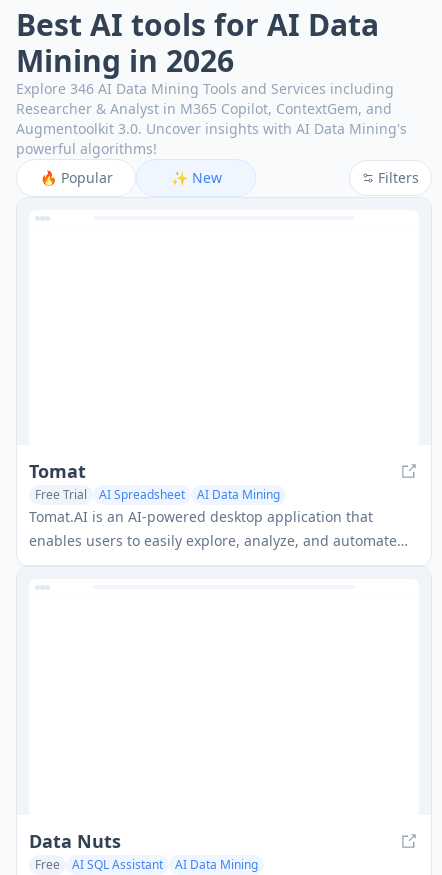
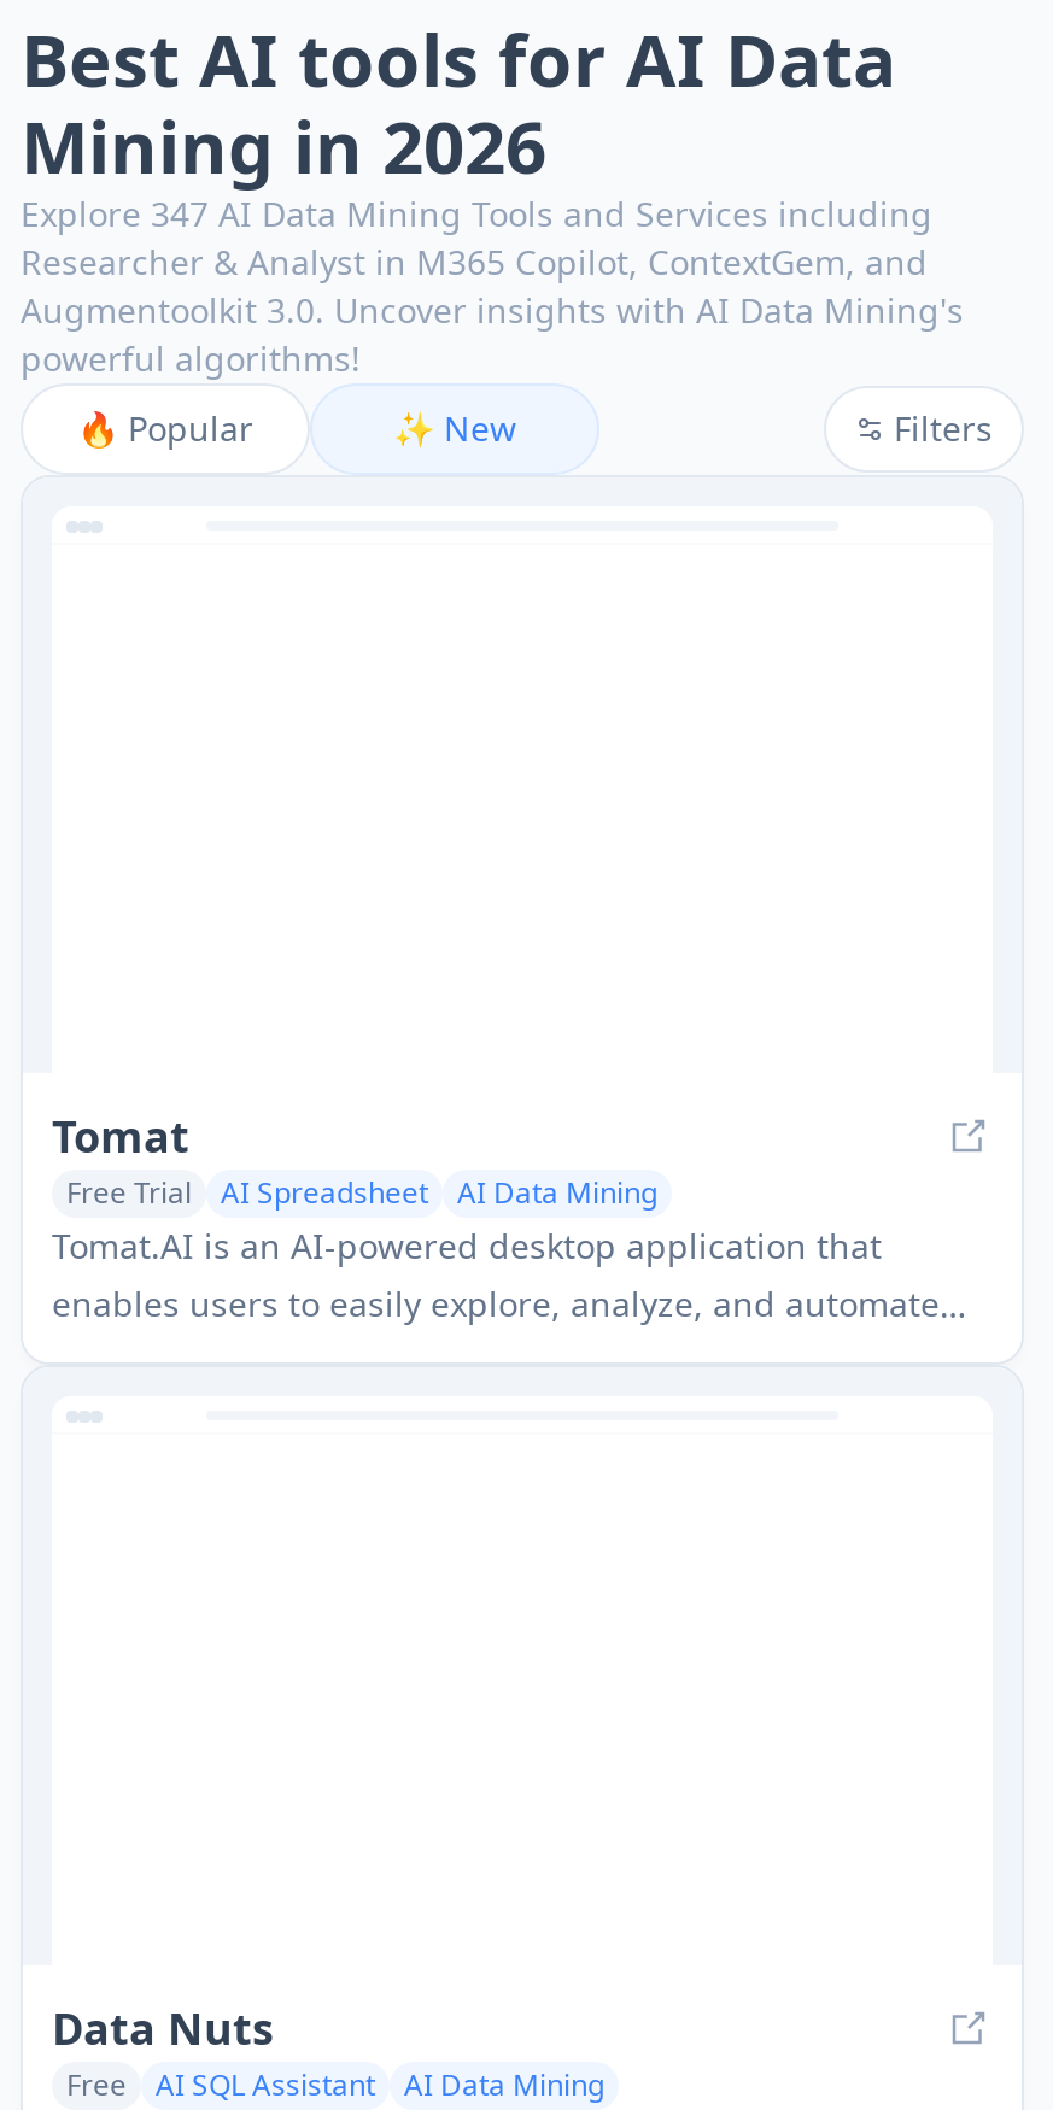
- Explore 346 AI Data Mining Tools and Services including
+ Explore 347 AI Data Mining Tools and Services including
